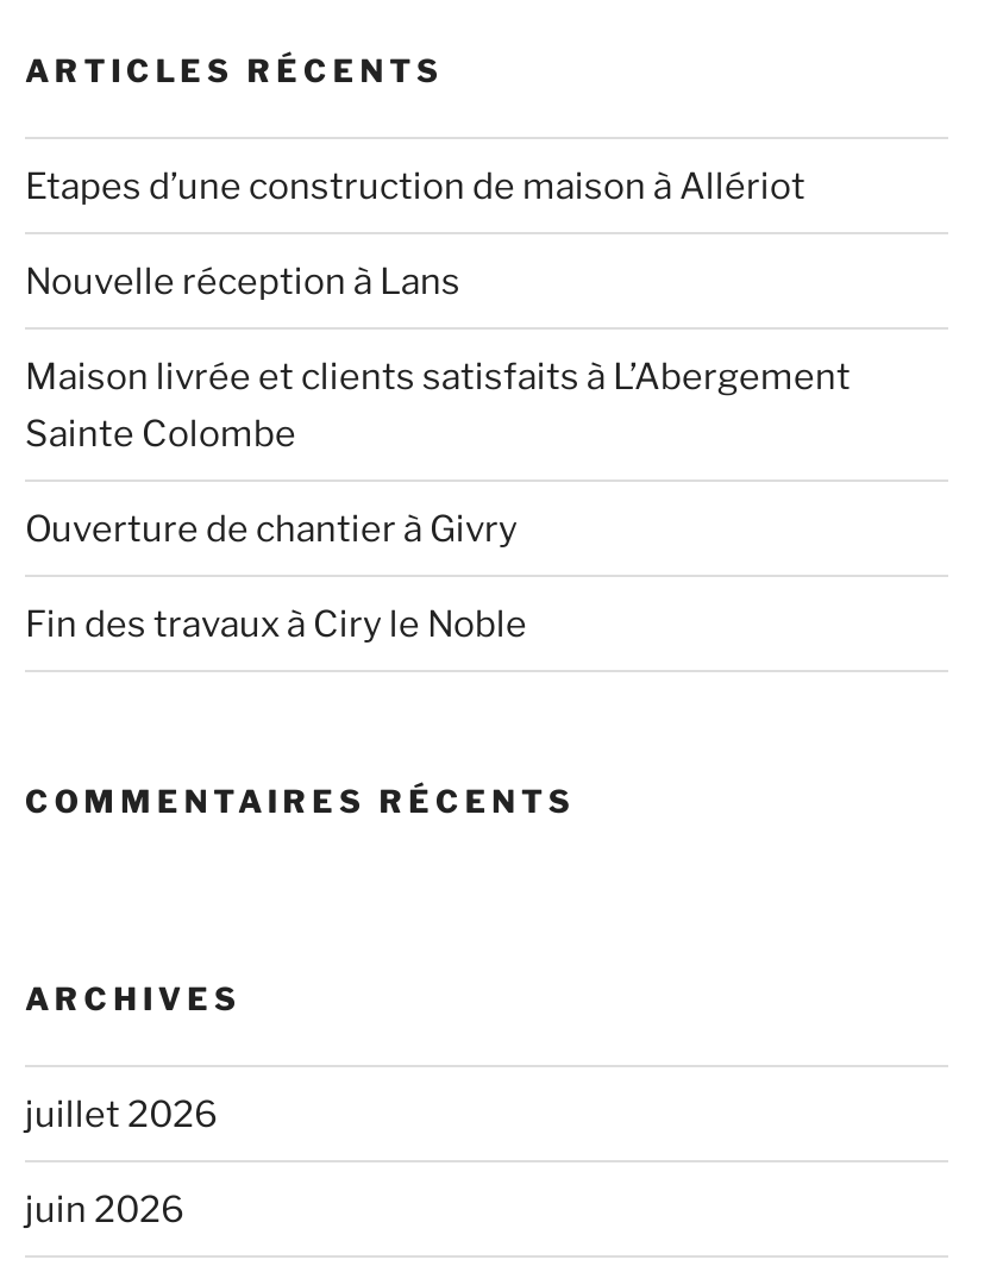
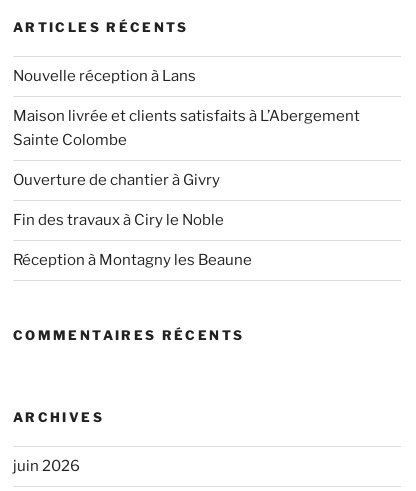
- Etapes d’une construction de maison à Allériot

+ Réception à Montagny les Beaune

- juillet 2026
